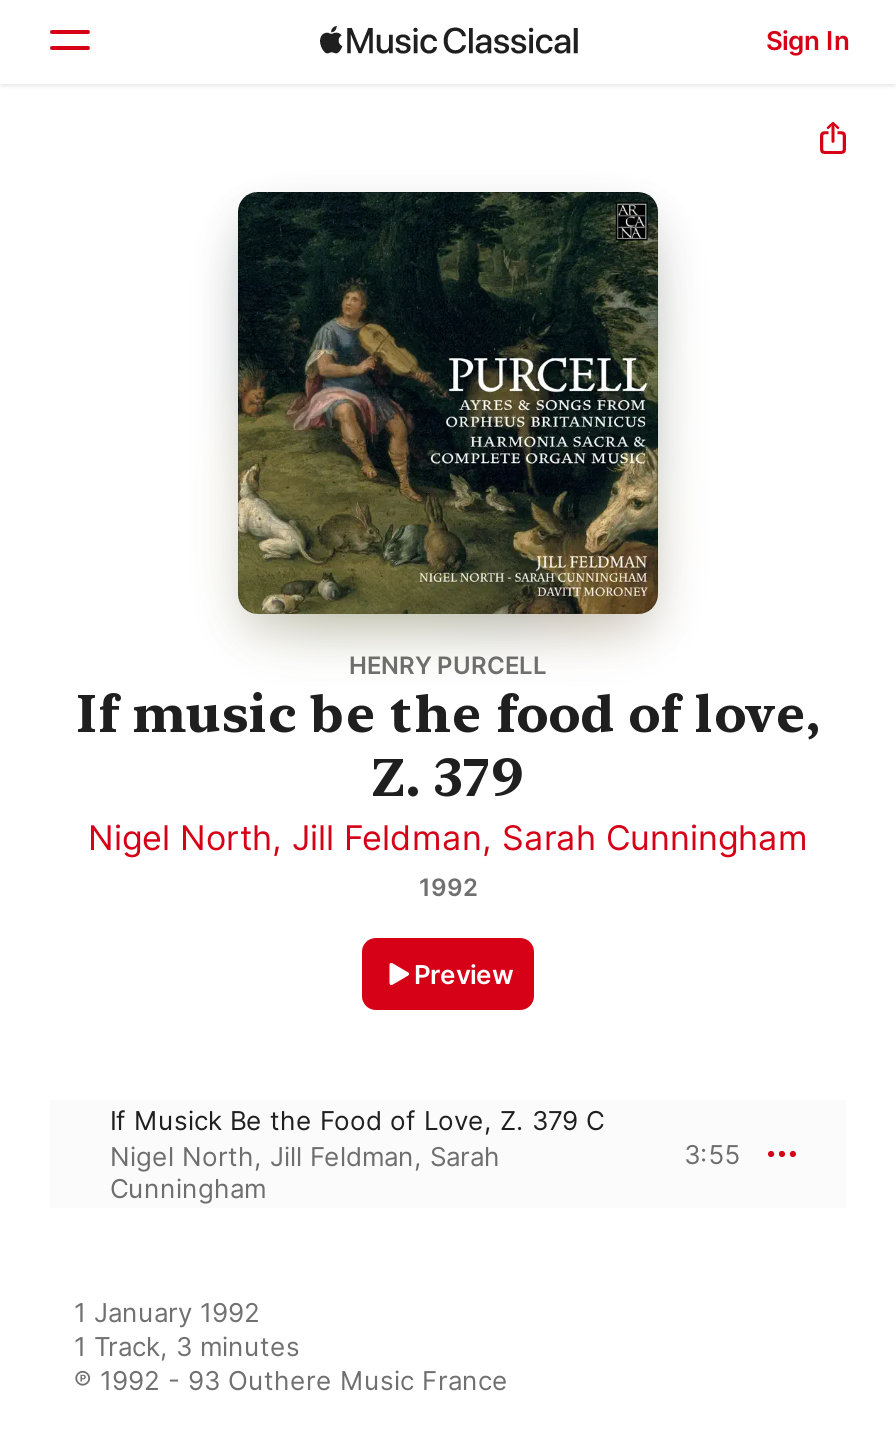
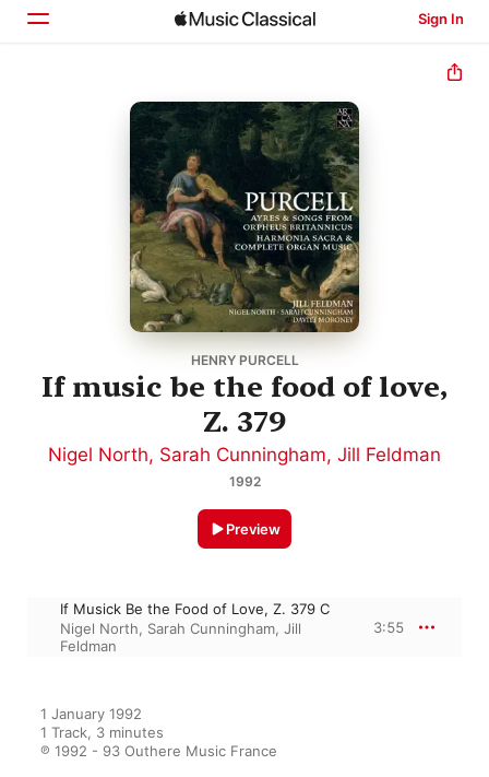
- Nigel North, Jill Feldman, Sarah Cunningham
+ Nigel North, Sarah Cunningham, Jill Feldman

- Nigel North, Jill Feldman, Sarah
- Cunningham
+ Nigel North, Sarah Cunningham, Jill
+ Feldman
